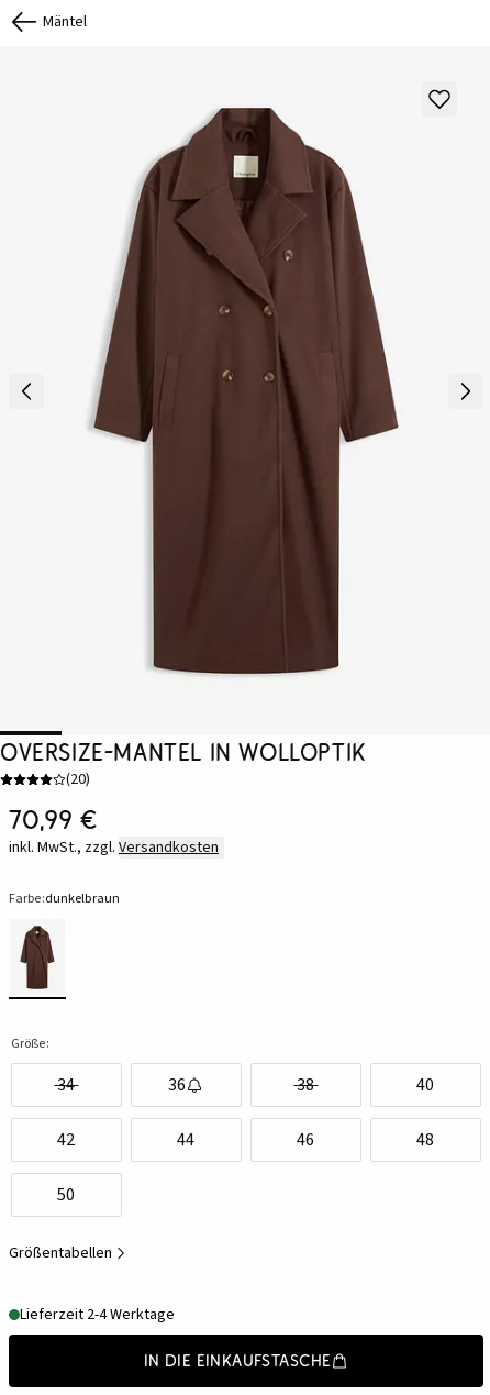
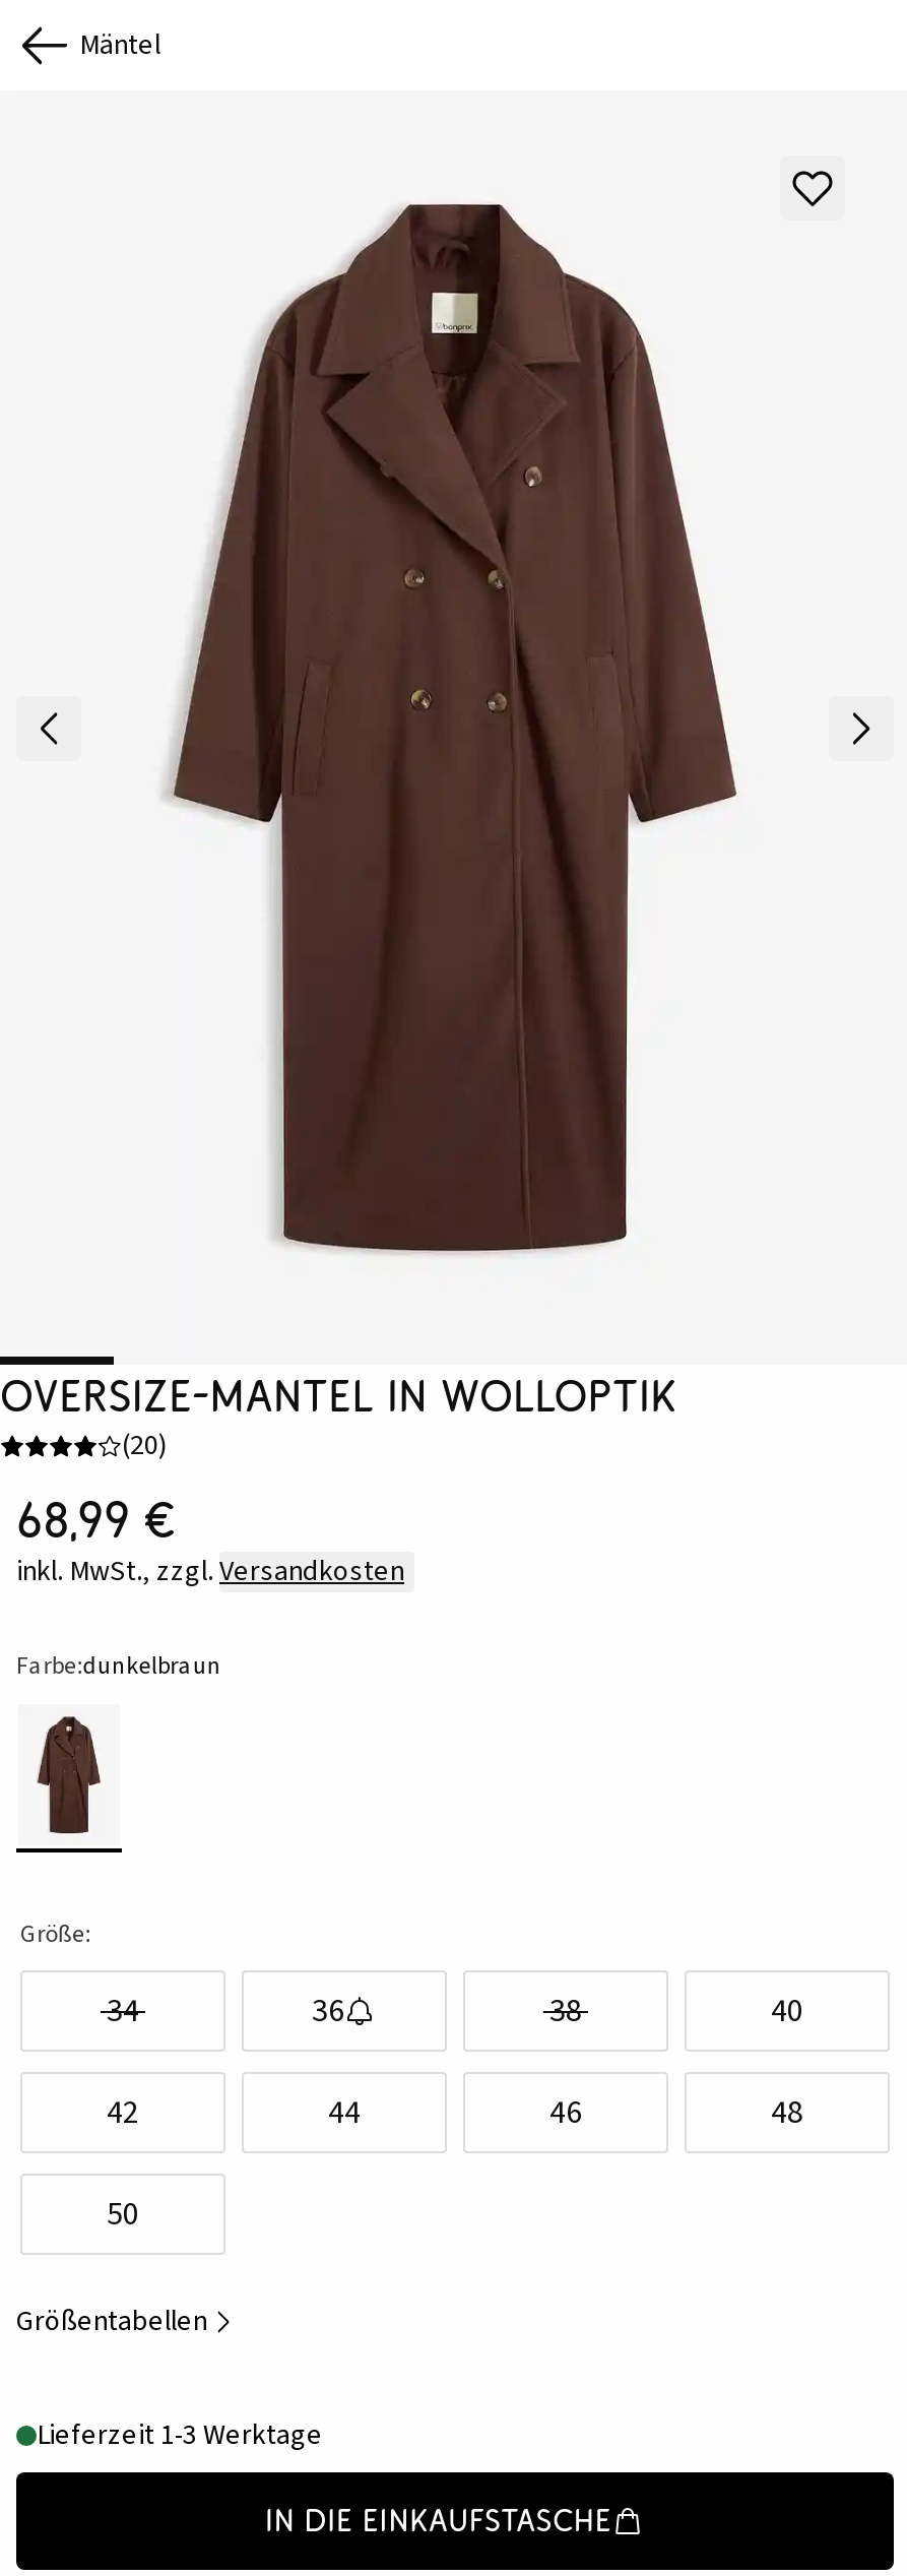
- 70,99 €
+ 68,99 €

- Lieferzeit 2-4 Werktage
+ Lieferzeit 1-3 Werktage
